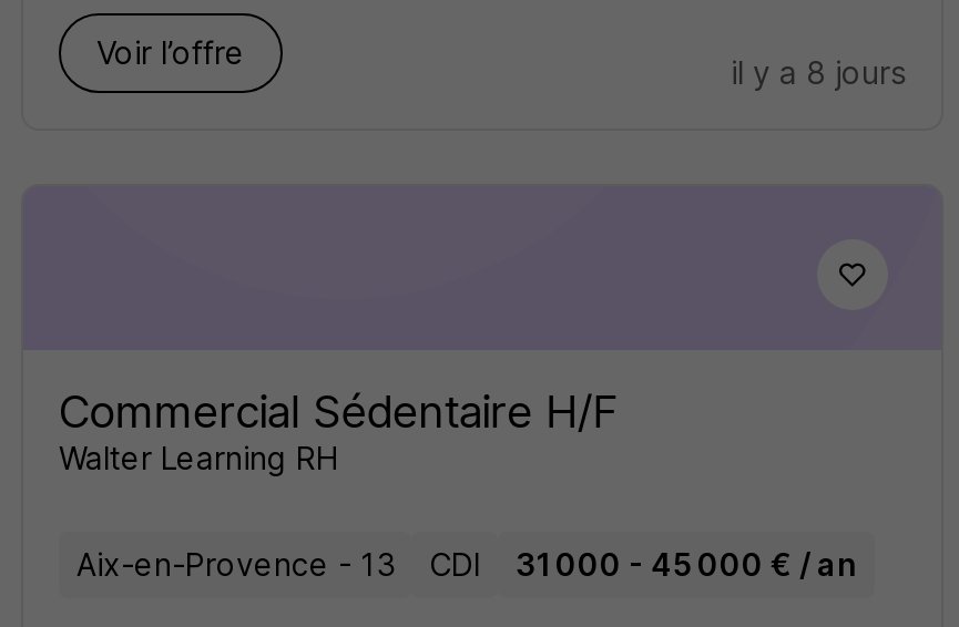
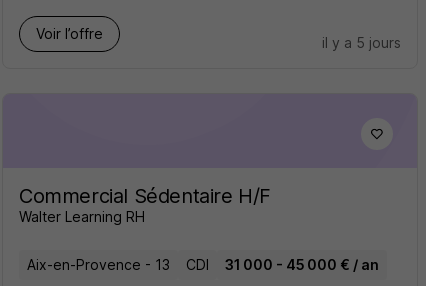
- il y a 8 jours
+ il y a 5 jours
